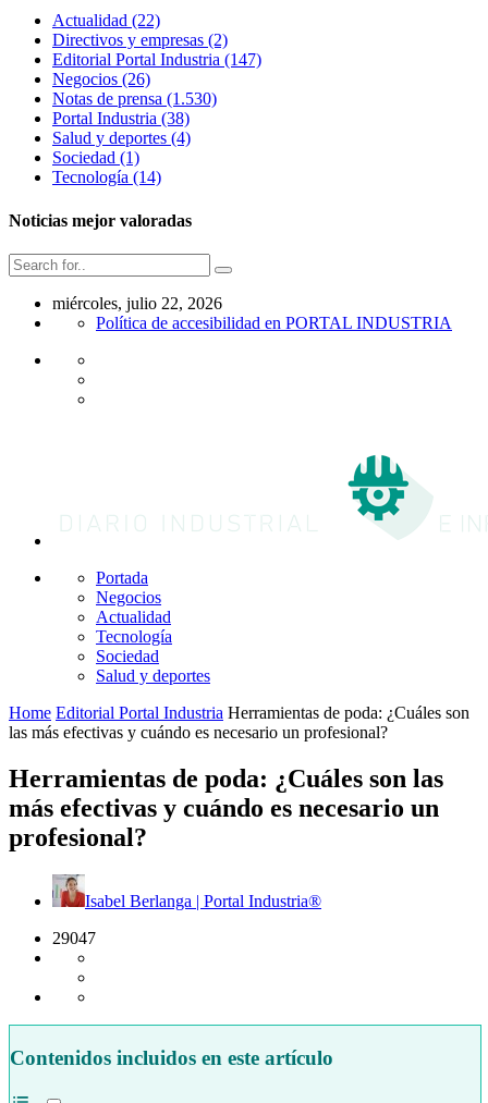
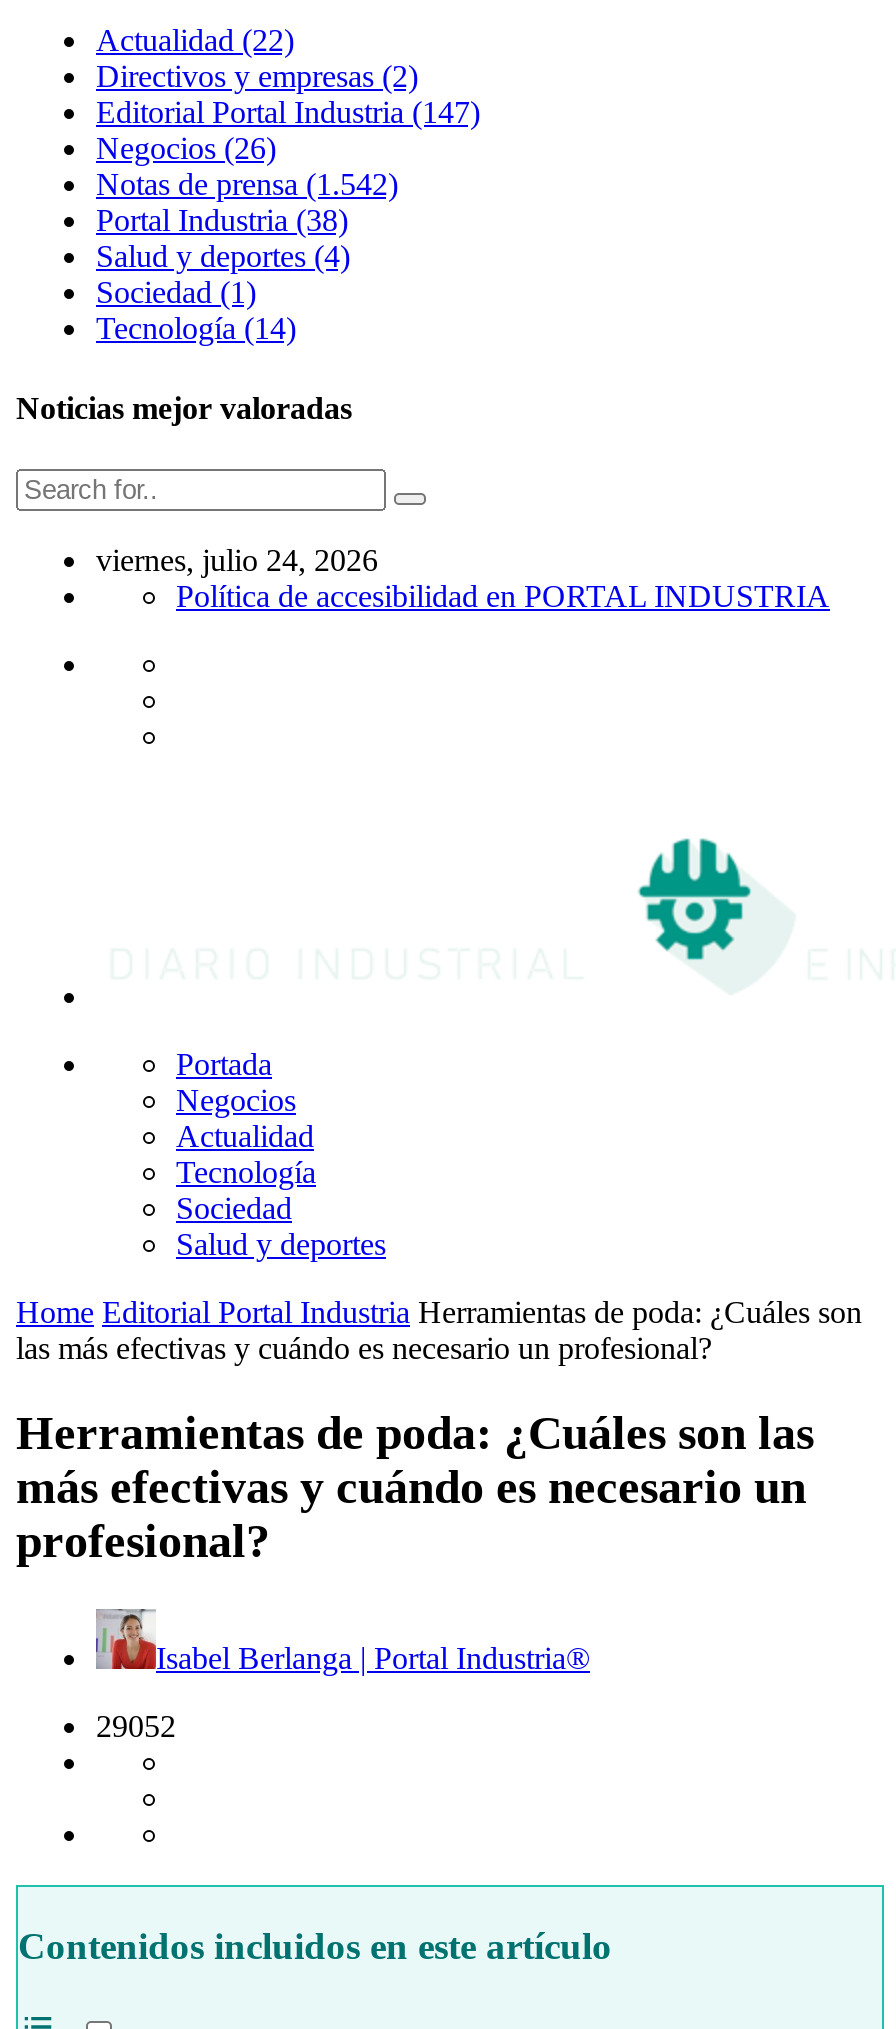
- Notas de prensa (1.530)
+ Notas de prensa (1.542)

- miércoles, julio 22, 2026
+ viernes, julio 24, 2026

- 29047
+ 29052
